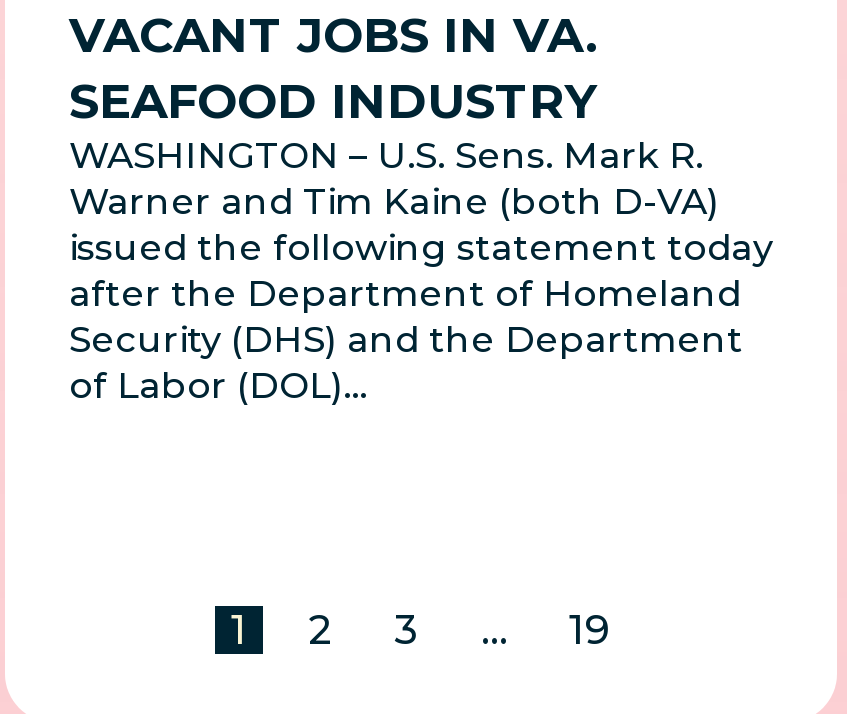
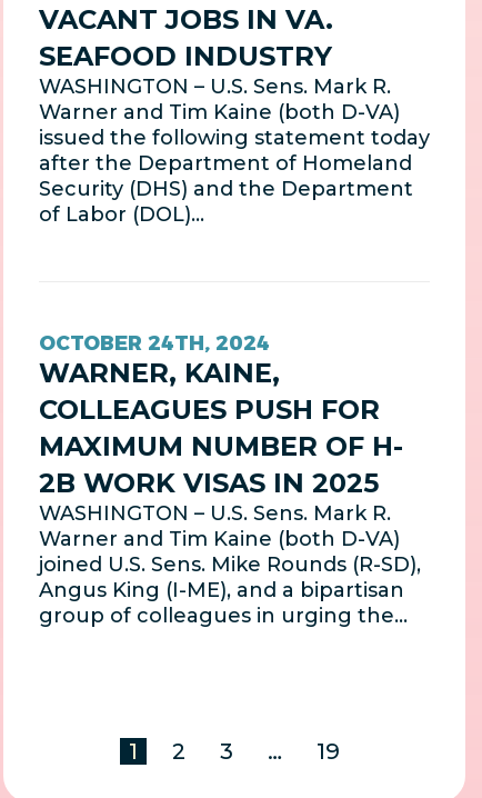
+ OCTOBER 24TH, 2024
+ WARNER, KAINE,
+ COLLEAGUES PUSH FOR
+ MAXIMUM NUMBER OF H-
+ 2B WORK VISAS IN 2025
+ WASHINGTON – U.S. Sens. Mark R.
+ Warner and Tim Kaine (both D-VA)
+ joined U.S. Sens. Mike Rounds (R-SD),
+ Angus King (I-ME), and a bipartisan
+ group of colleagues in urging the…
